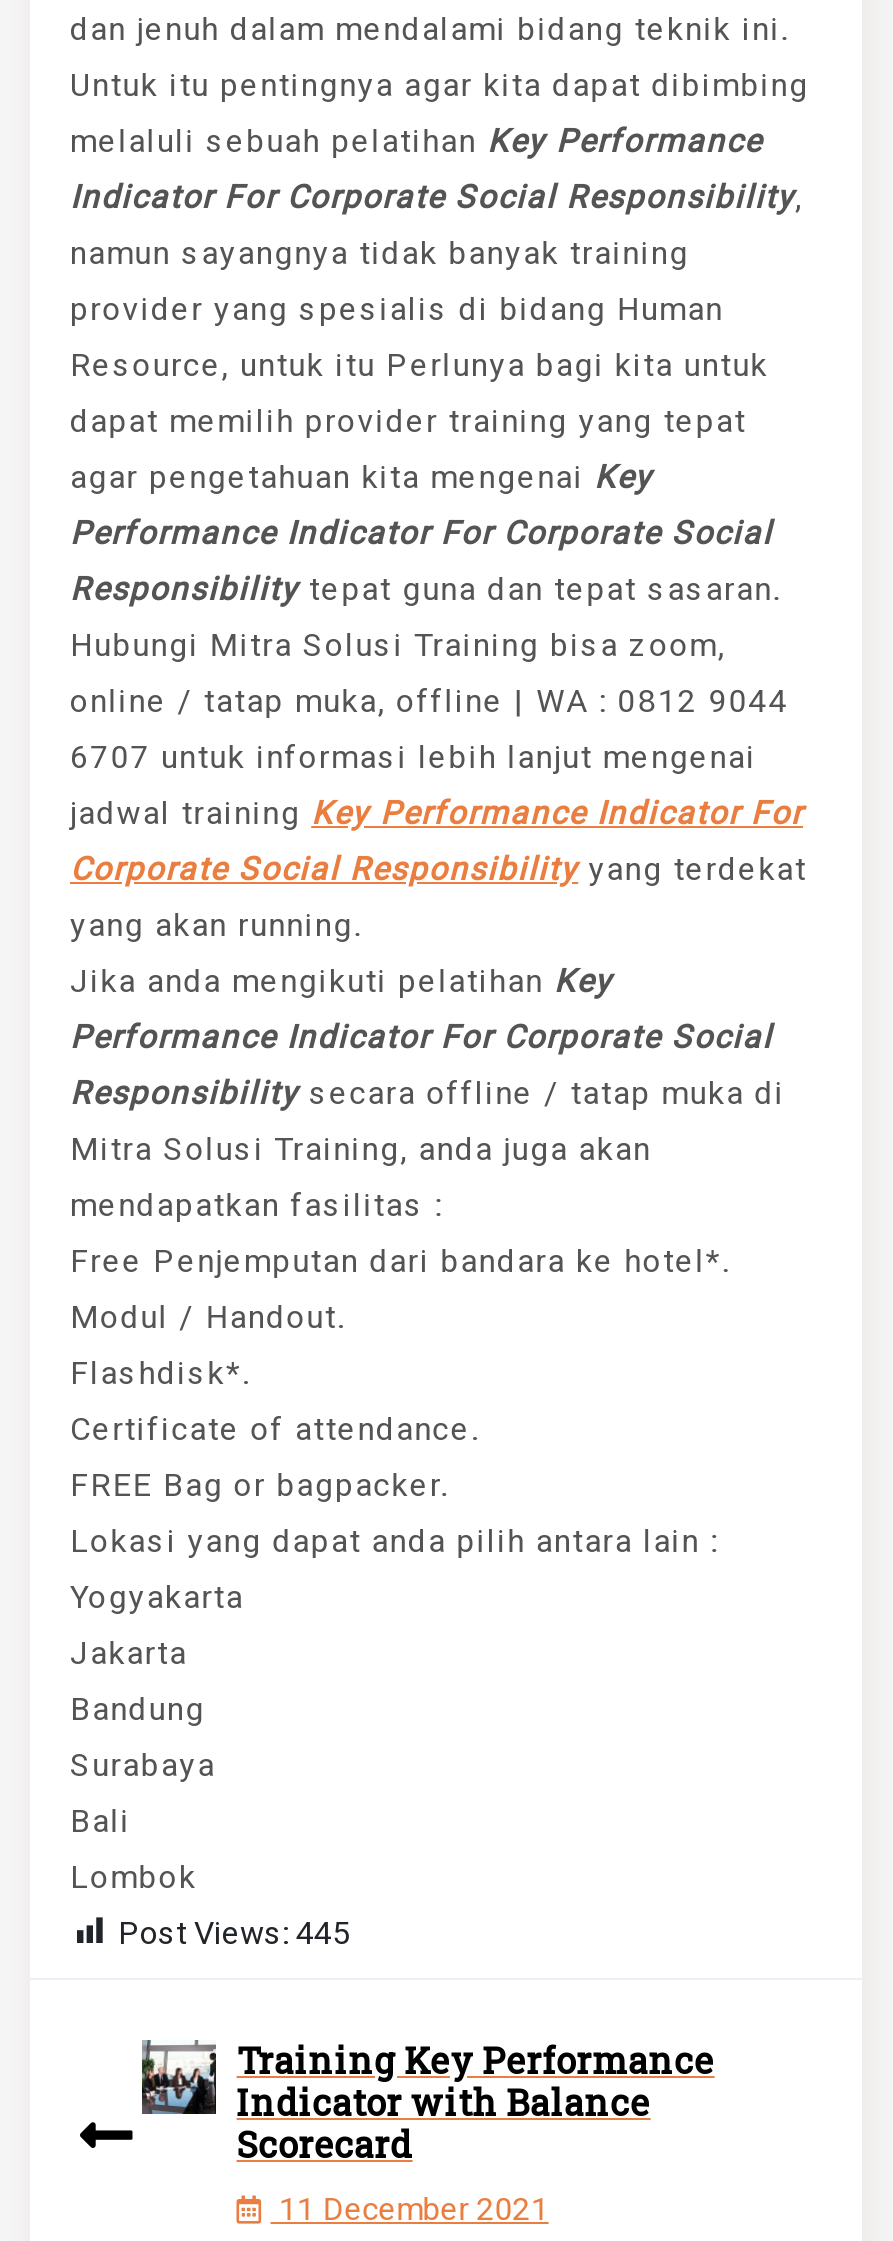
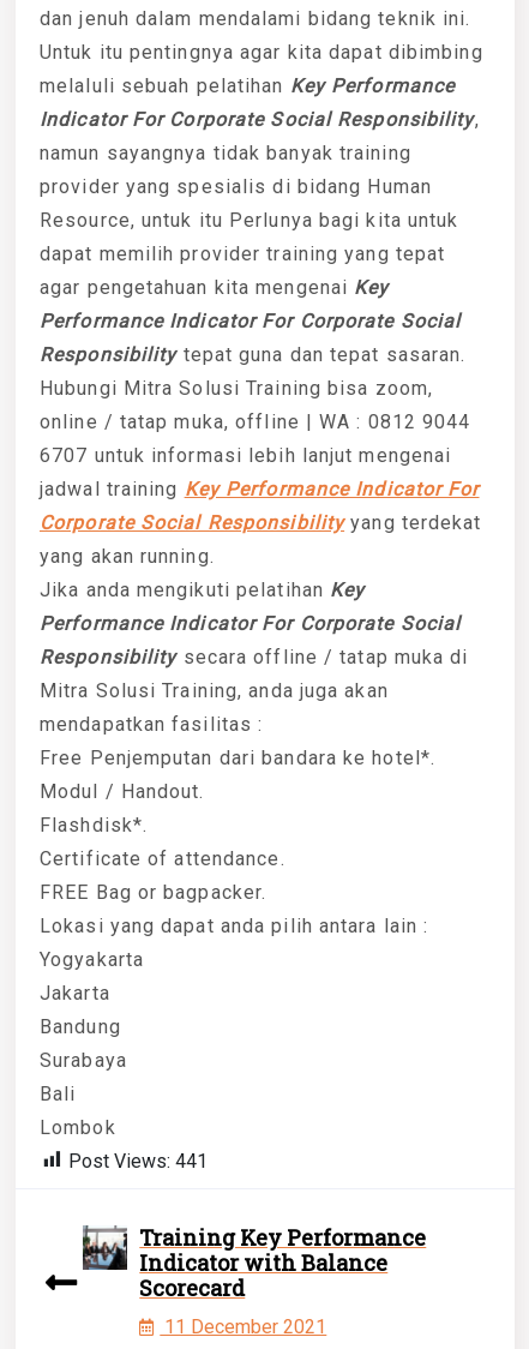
- Post Views: 445
+ Post Views: 441
